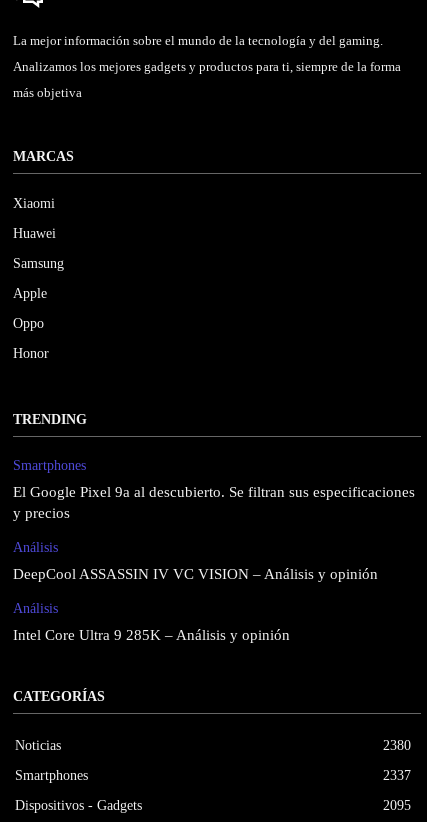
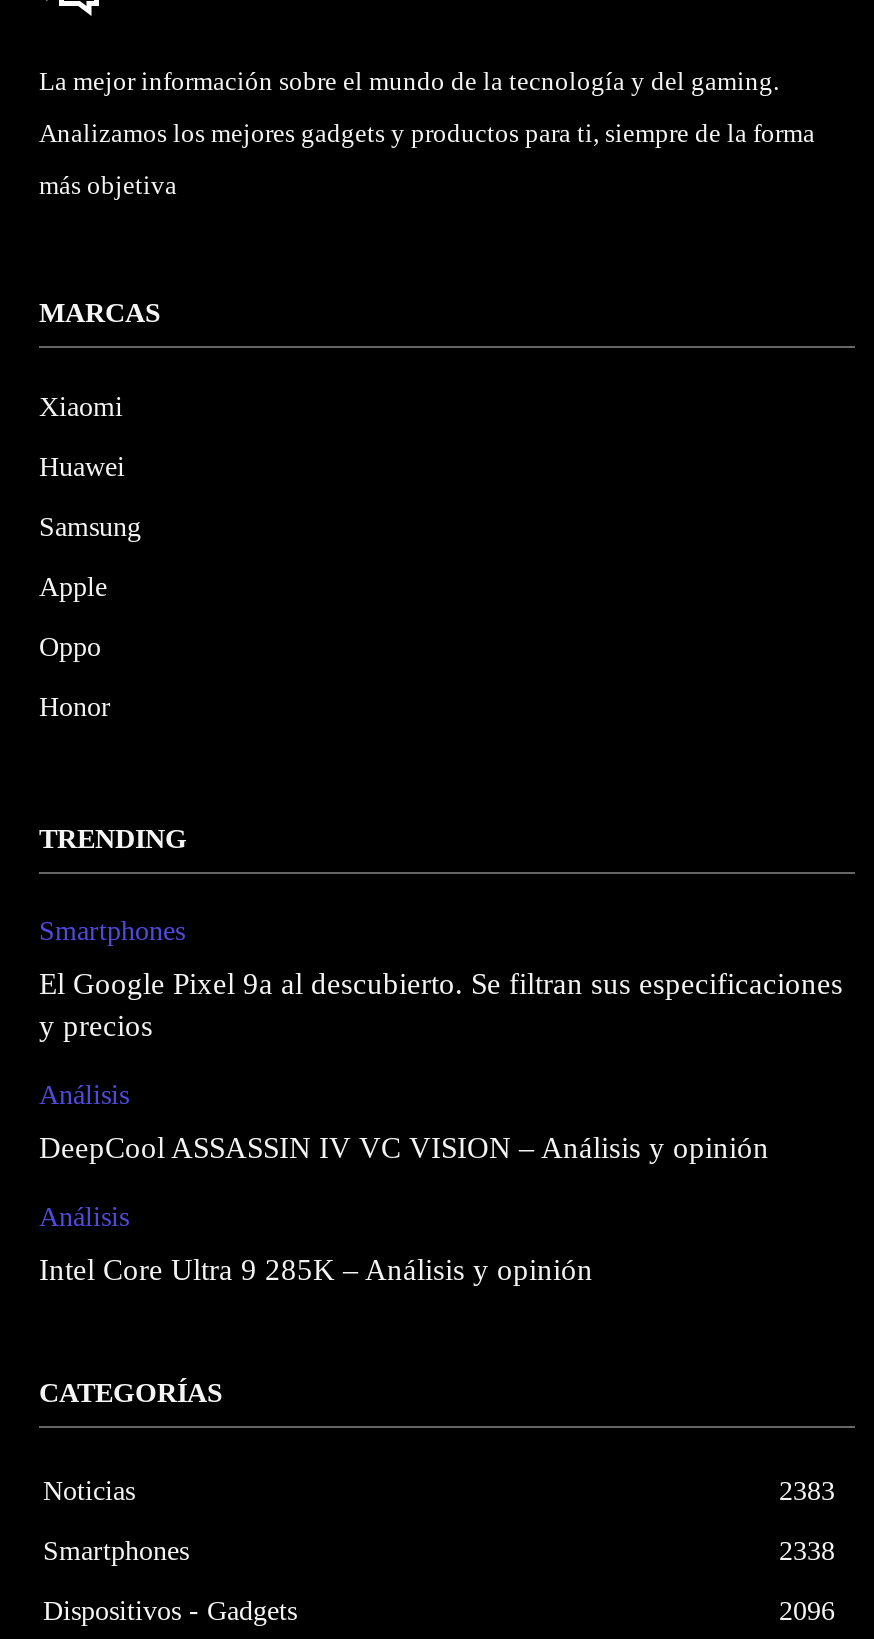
- 2380
+ 2383

- 2337
+ 2338

- 2095
+ 2096
